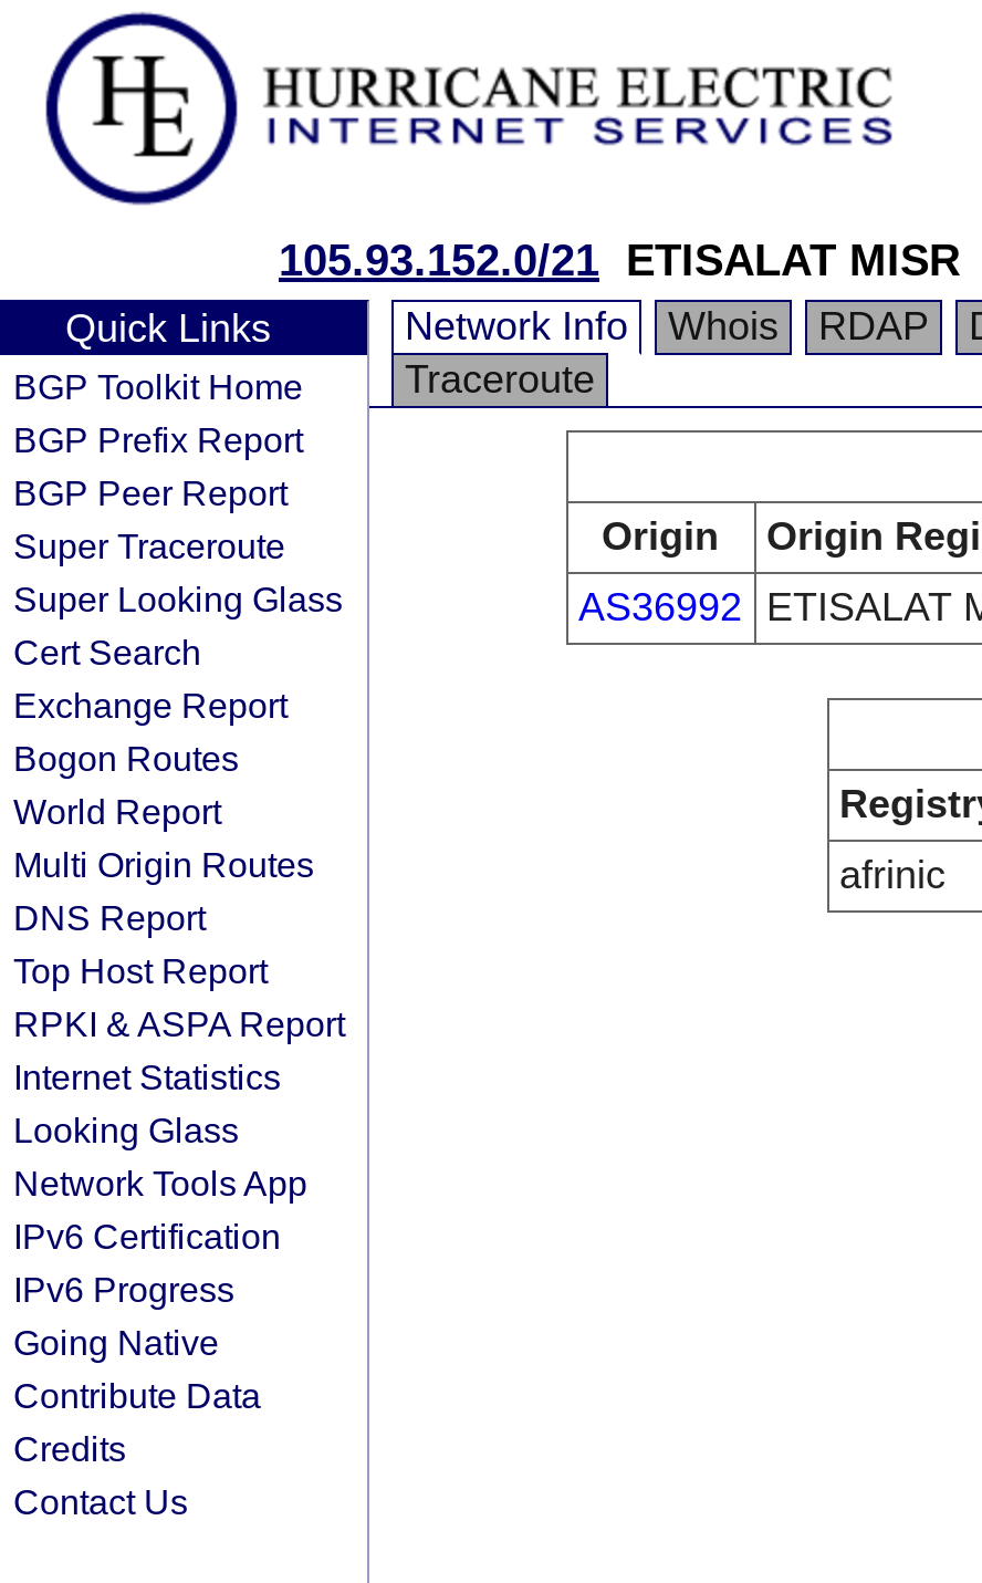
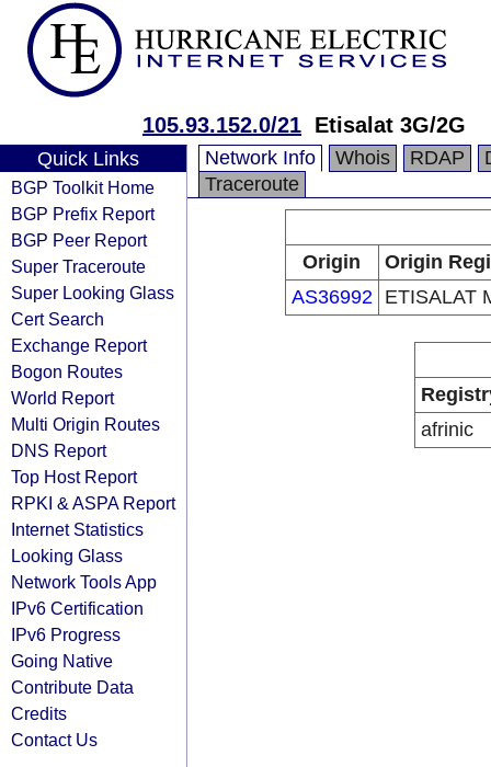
- 105.93.152.0/21 ETISALAT MISR
+ 105.93.152.0/21 Etisalat 3G/2G
